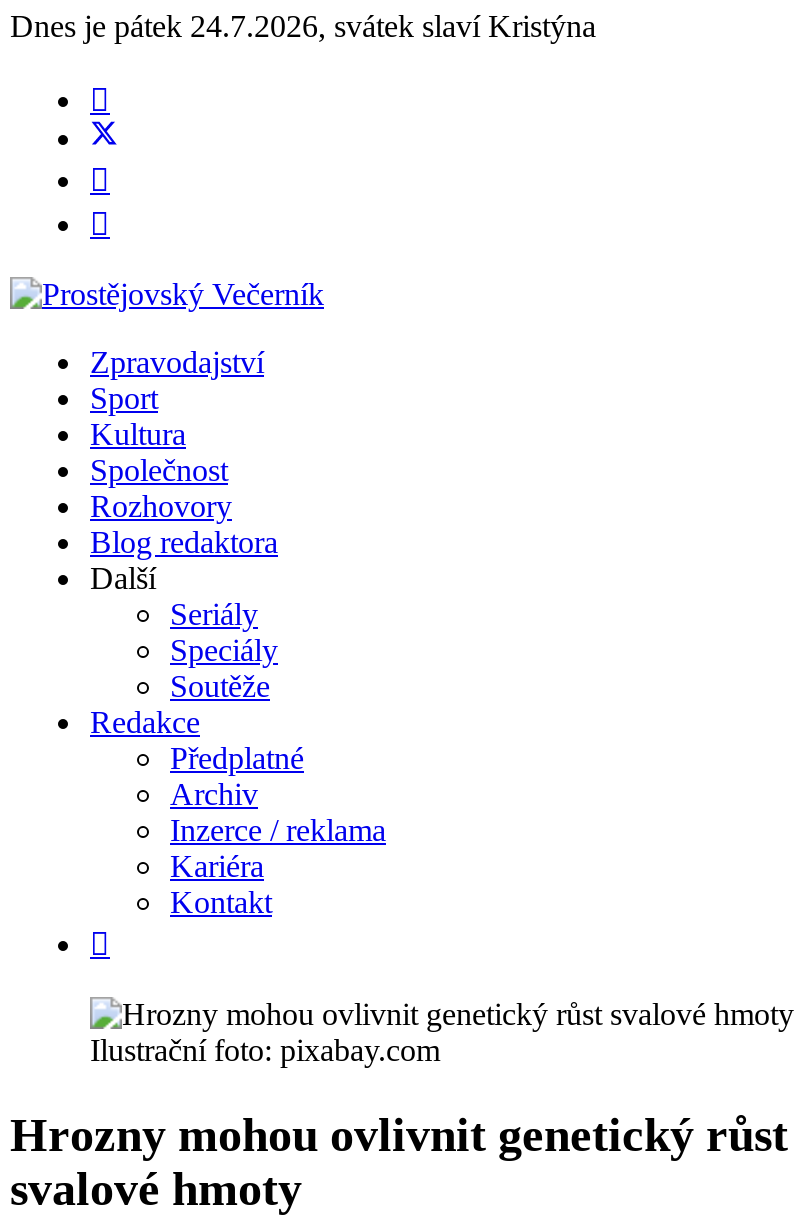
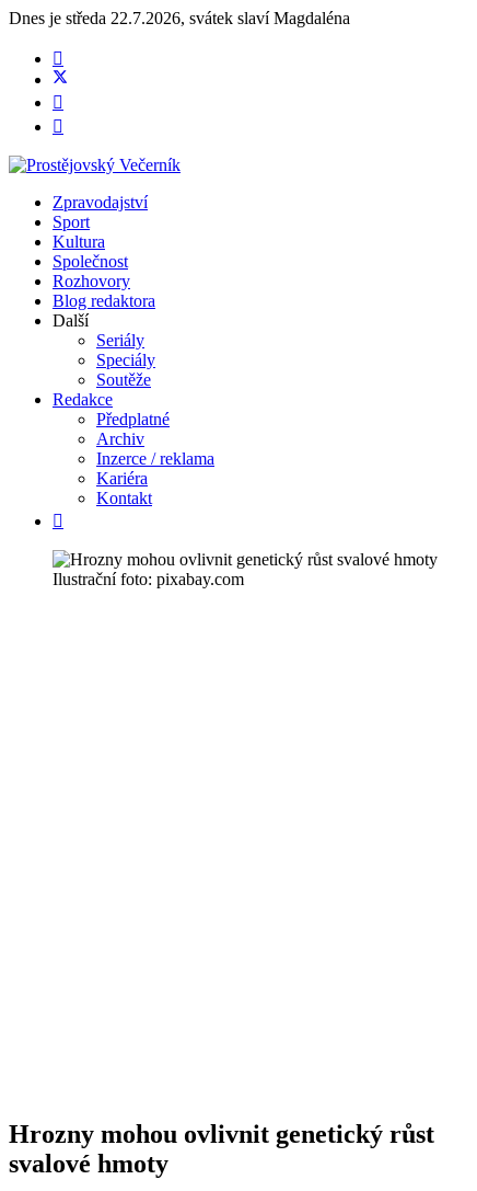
- Dnes je pátek 24.7.2026, svátek slaví Kristýna
+ Dnes je středa 22.7.2026, svátek slaví Magdaléna
